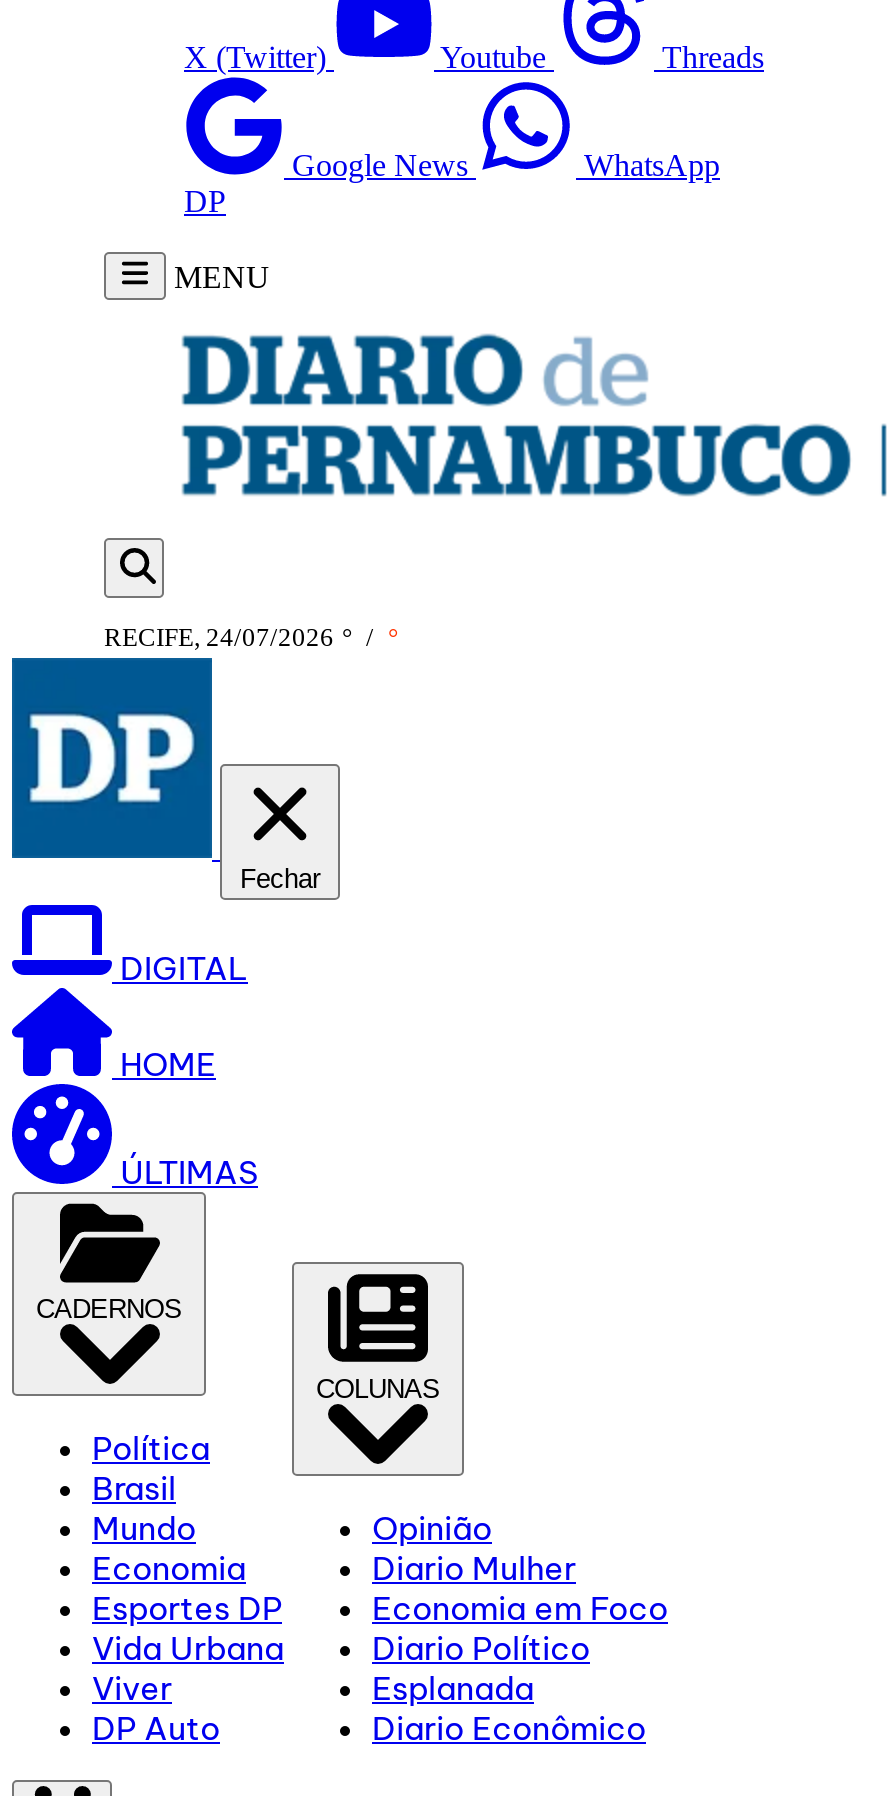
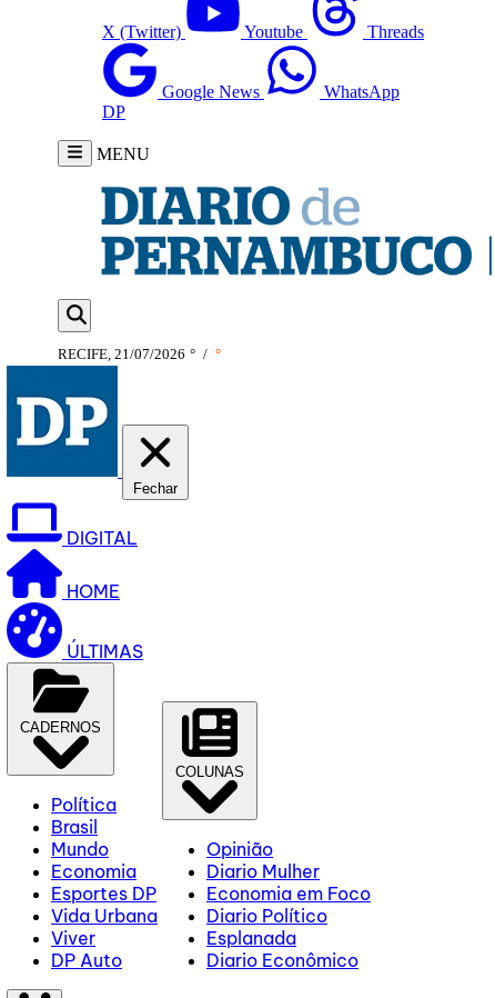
- RECIFE, 24/07/2026 ° / °
+ RECIFE, 21/07/2026 ° / °
